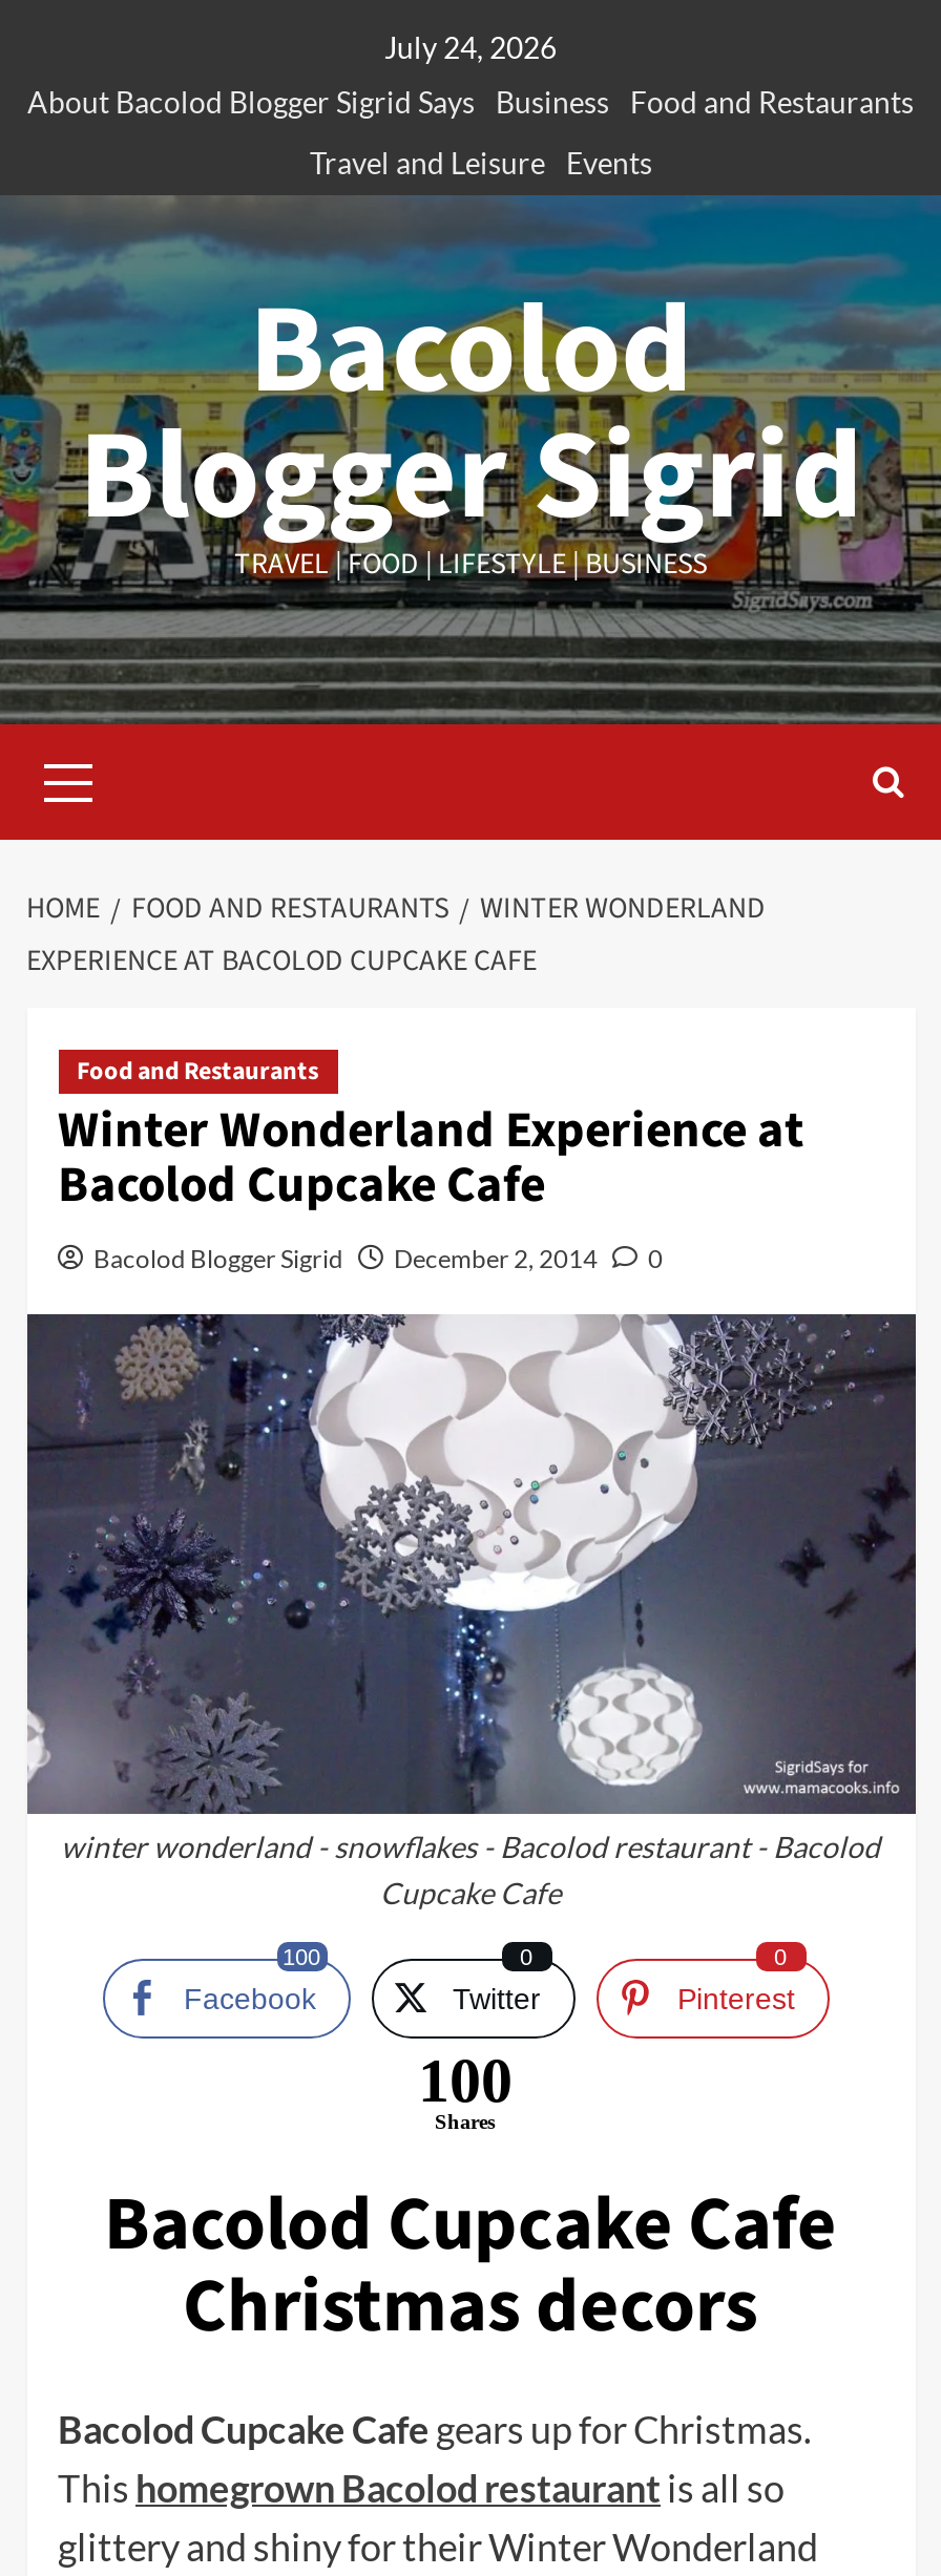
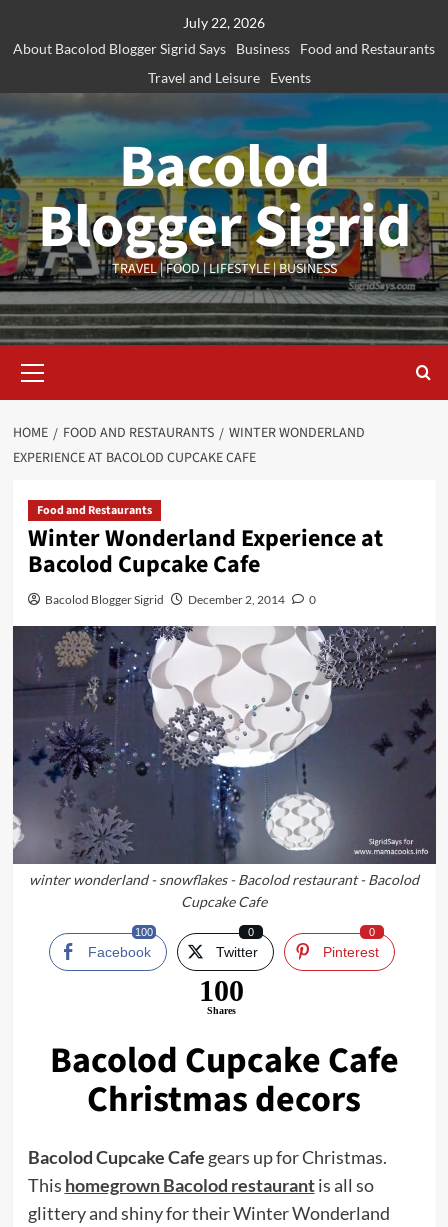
- July 24, 2026
+ July 22, 2026
